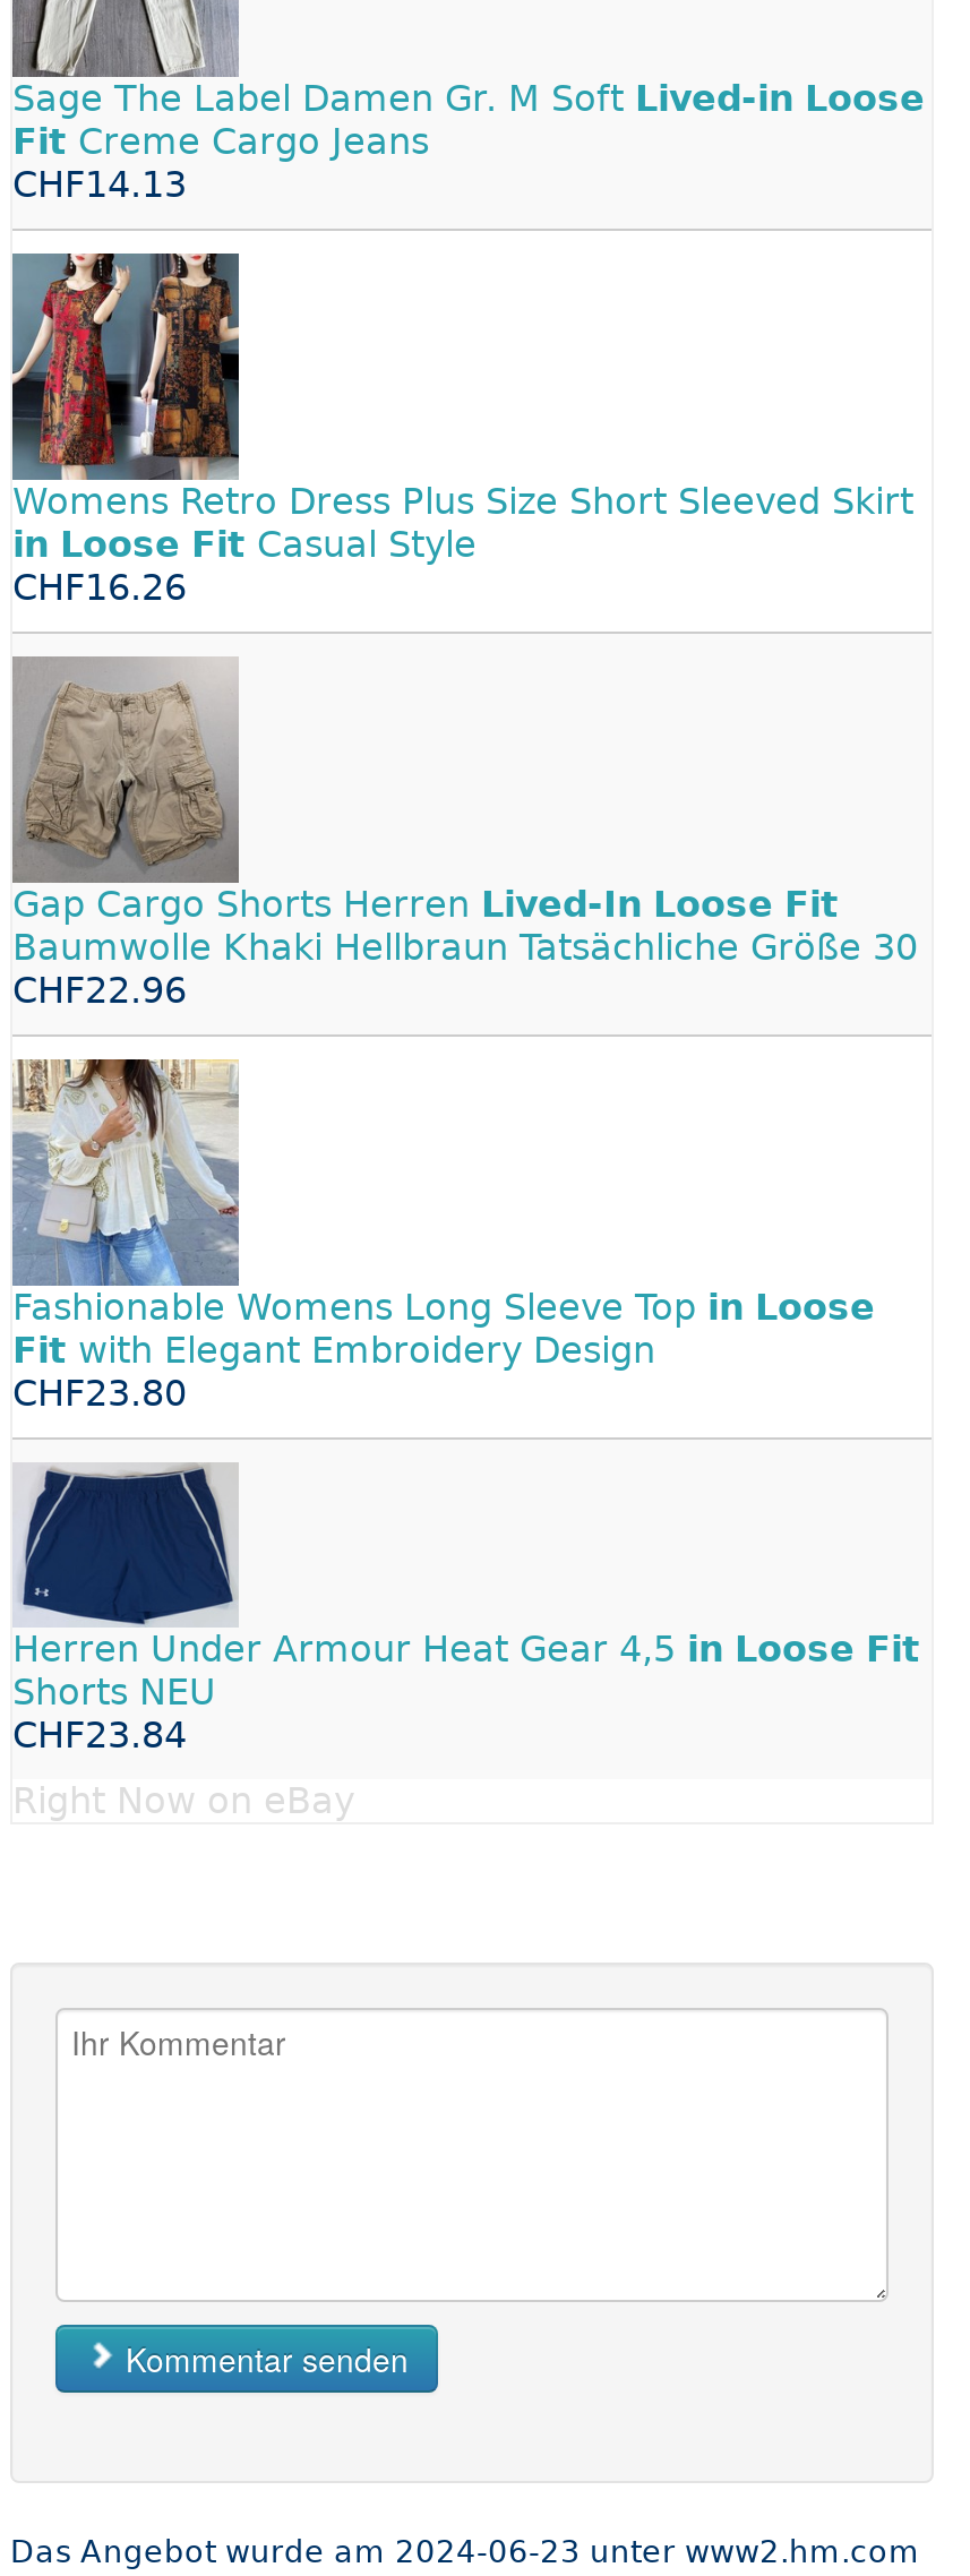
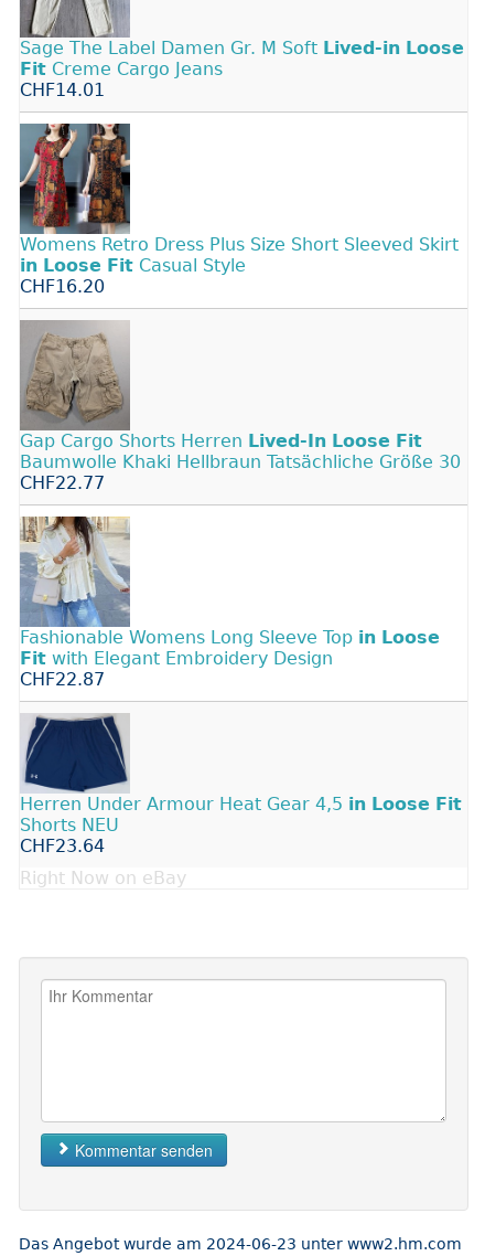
- CHF14.13
+ CHF14.01

- CHF16.26
+ CHF16.20

- CHF22.96
+ CHF22.77

- CHF23.80
+ CHF22.87

- CHF23.84
+ CHF23.64
